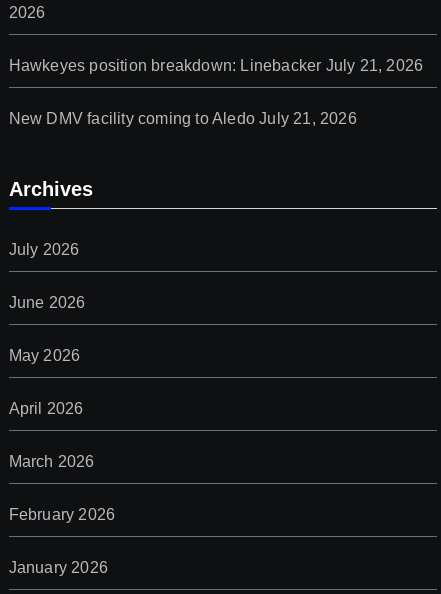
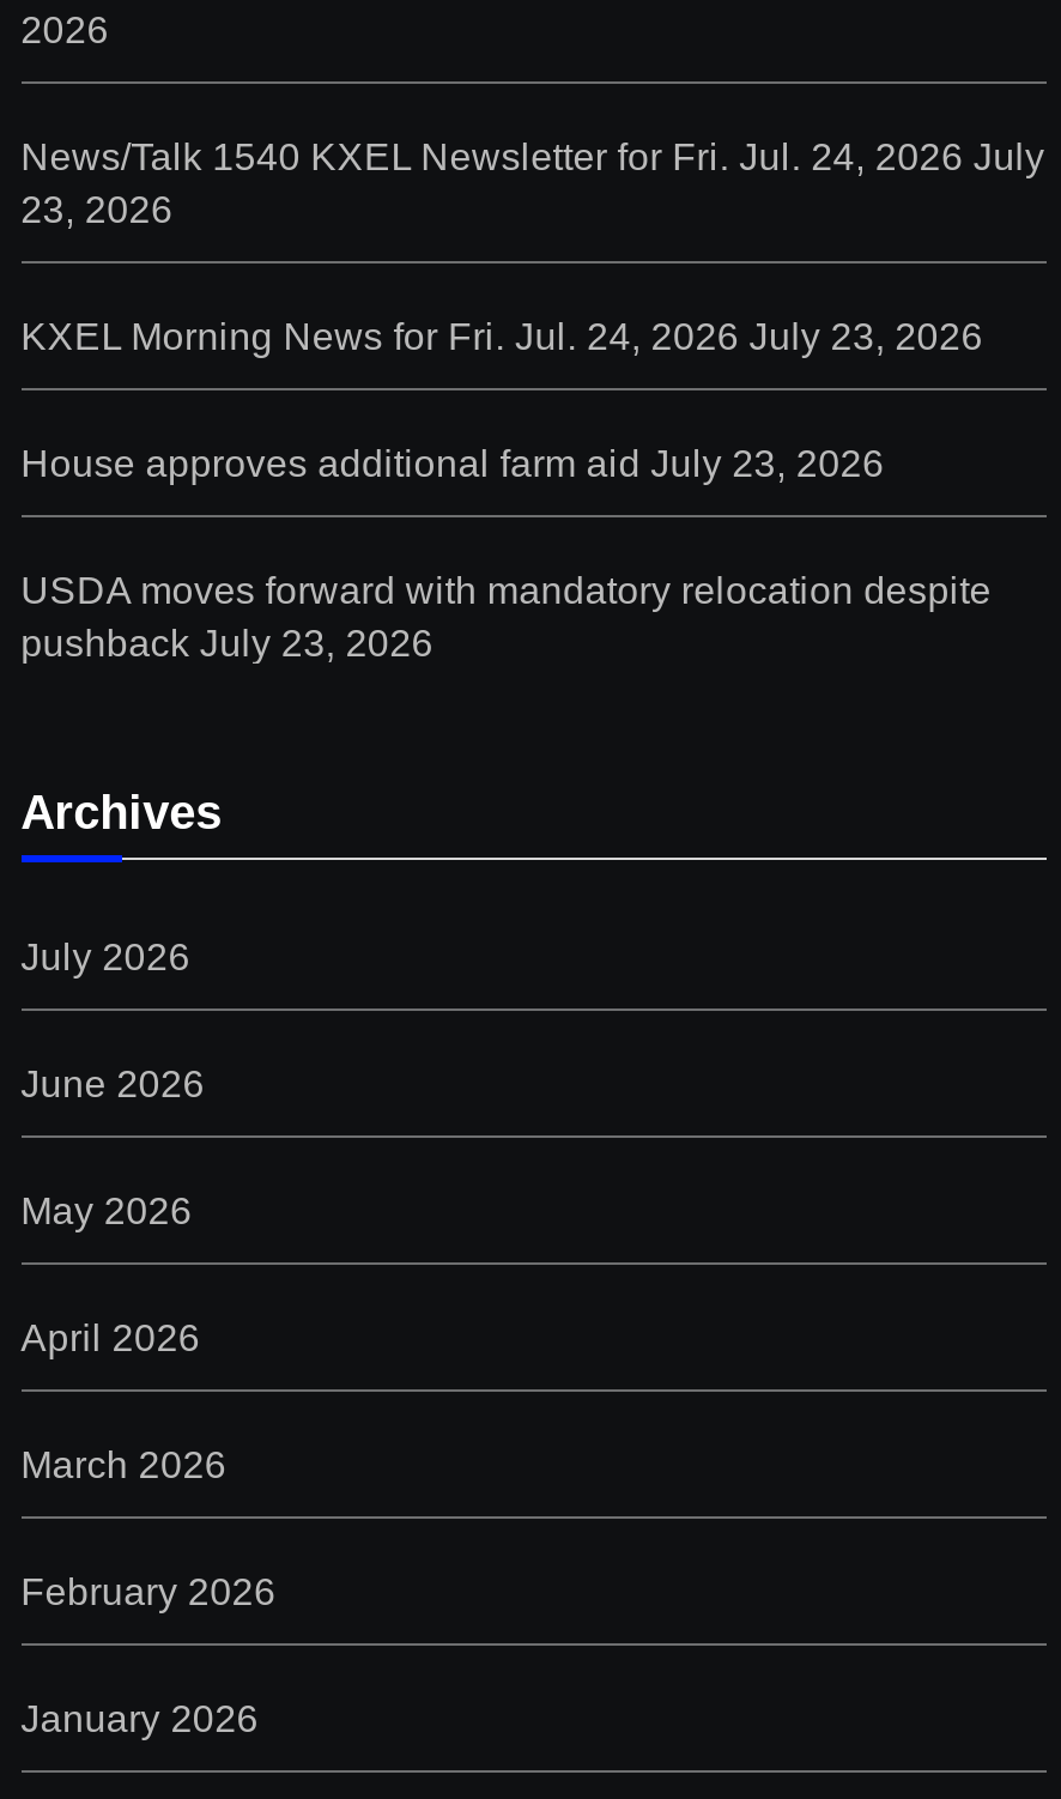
- Hawkeyes position breakdown: Linebacker July 21, 2026
- New DMV facility coming to Aledo July 21, 2026
+ News/Talk 1540 KXEL Newsletter for Fri. Jul. 24, 2026 July
+ 23, 2026
+ KXEL Morning News for Fri. Jul. 24, 2026 July 23, 2026
+ House approves additional farm aid July 23, 2026
+ USDA moves forward with mandatory relocation despite
+ pushback July 23, 2026
